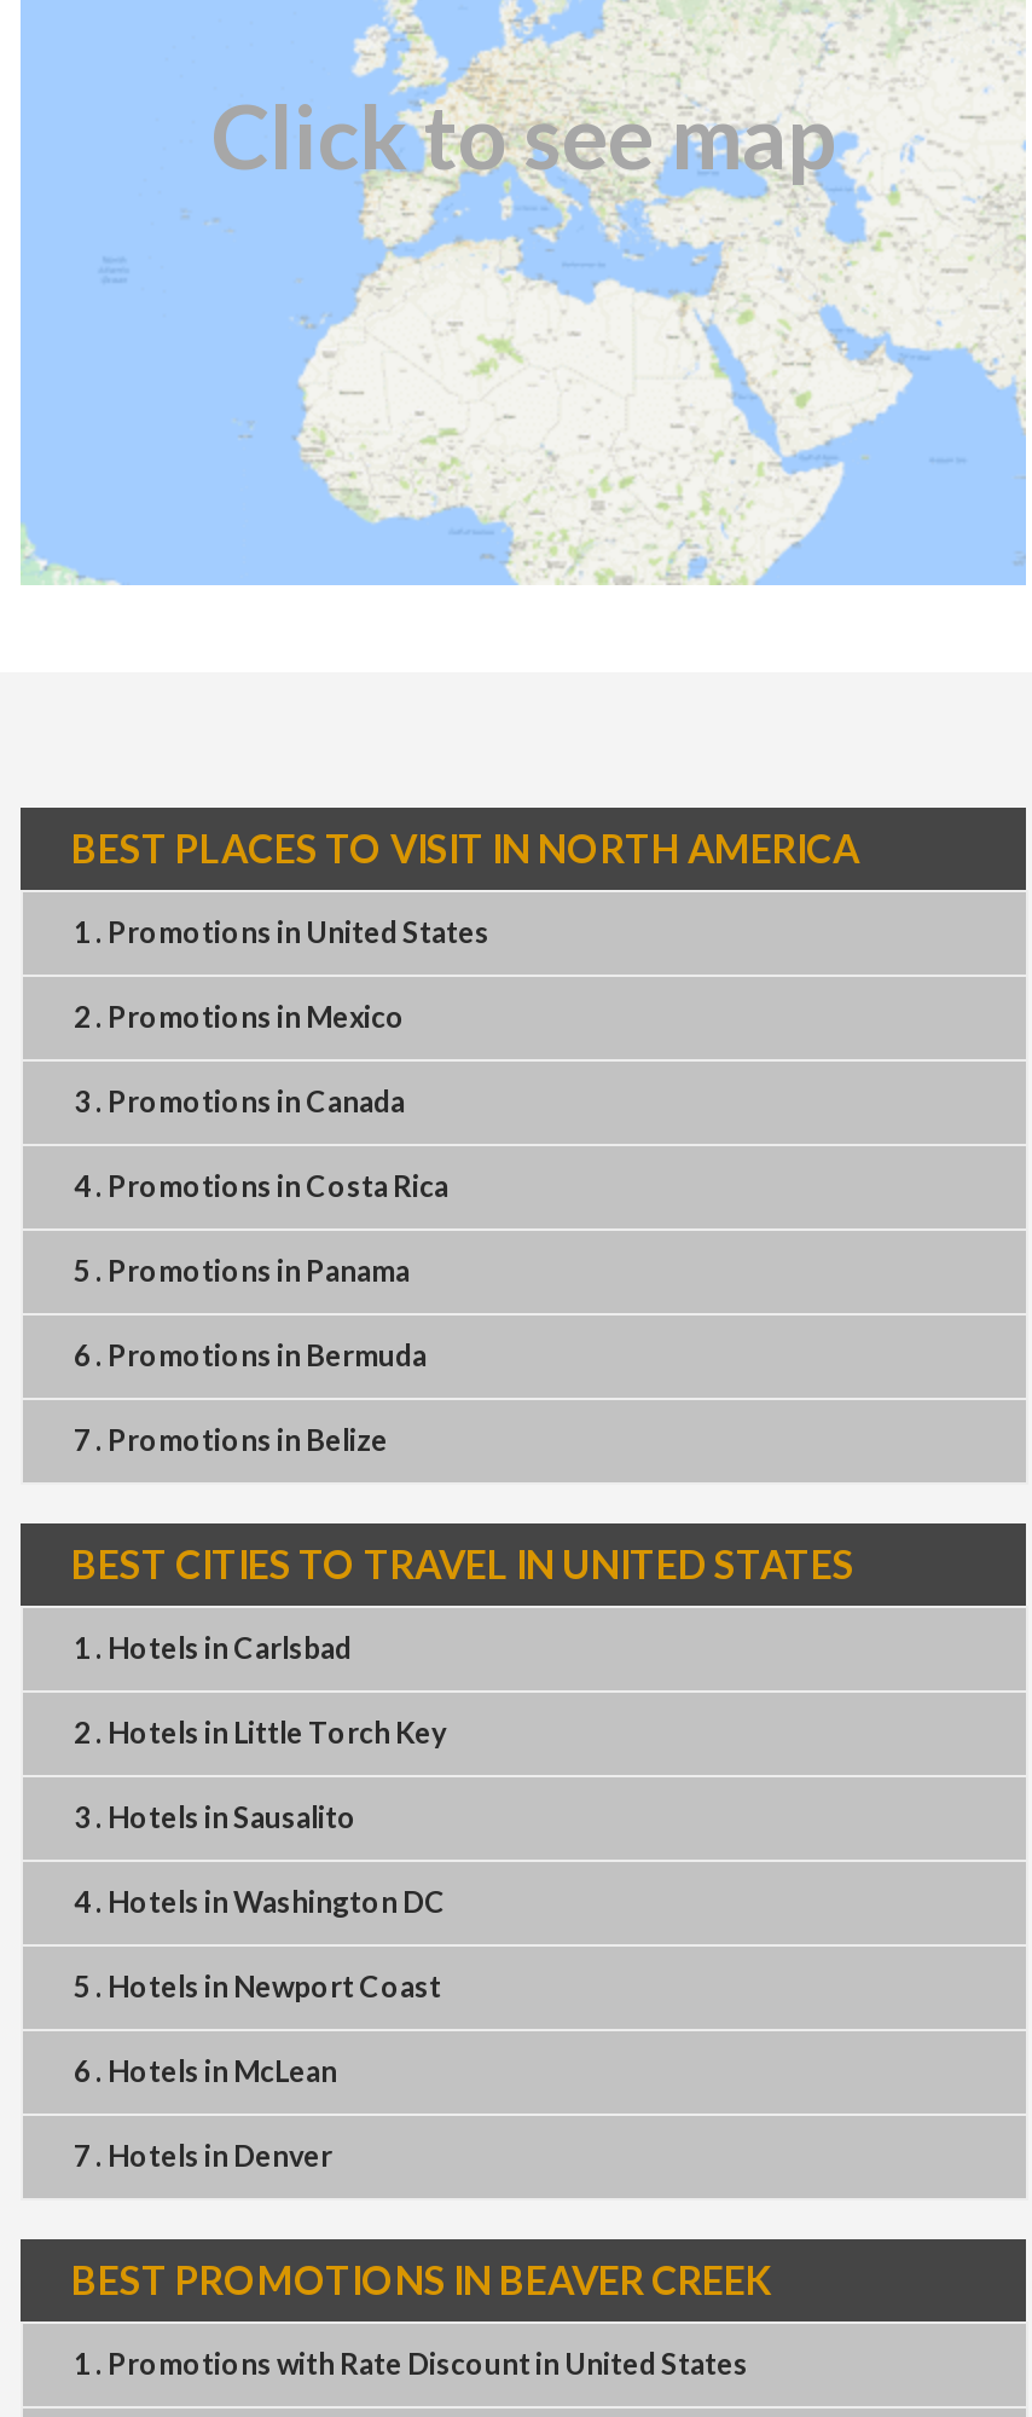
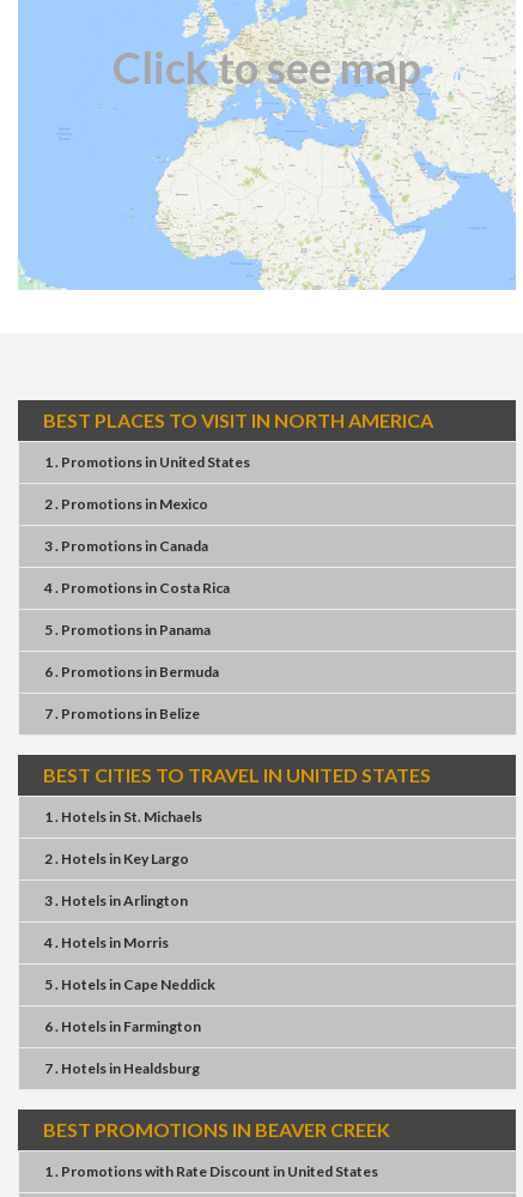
- 1 . Hotels in Carlsbad
+ 1 . Hotels in St. Michaels

- 2 . Hotels in Little Torch Key
+ 2 . Hotels in Key Largo

- 3 . Hotels inSausalito
+ 3 . Hotels inArlington

- 4 . Hotels inWashington DC
+ 4 . Hotels inMorris

- 5 . Hotels in Newport Coast
+ 5 . Hotels in Cape Neddick

- 6 . Hotels in McLean
+ 6 . Hotels in Farmington

- 7 . Hotels in Denver
+ 7 . Hotels in Healdsburg
